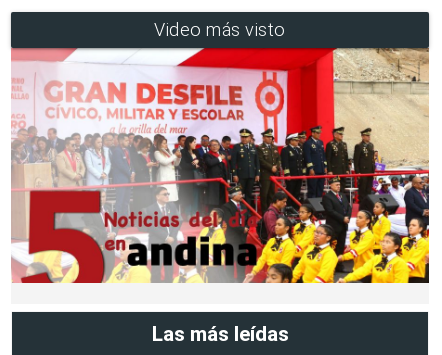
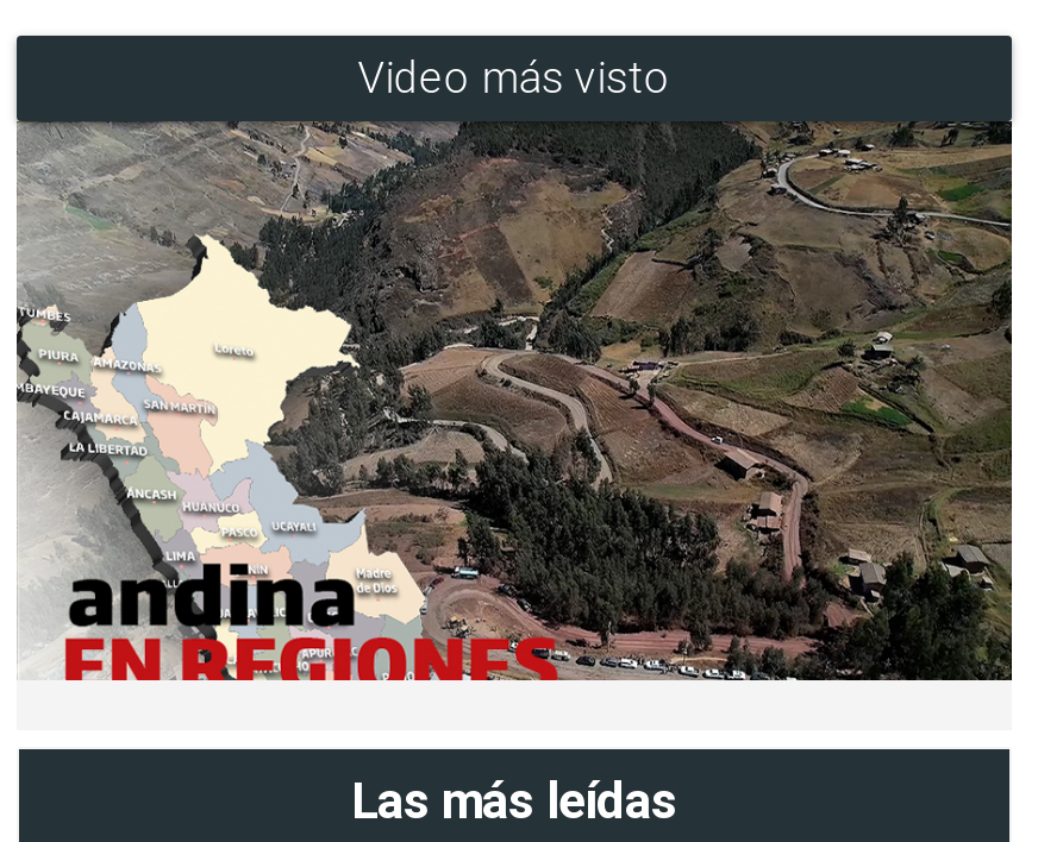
- [image]
+ [image]
